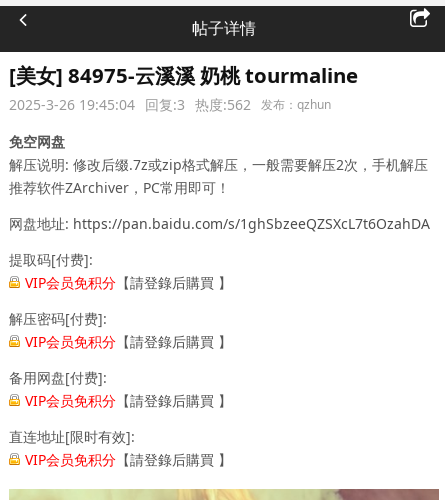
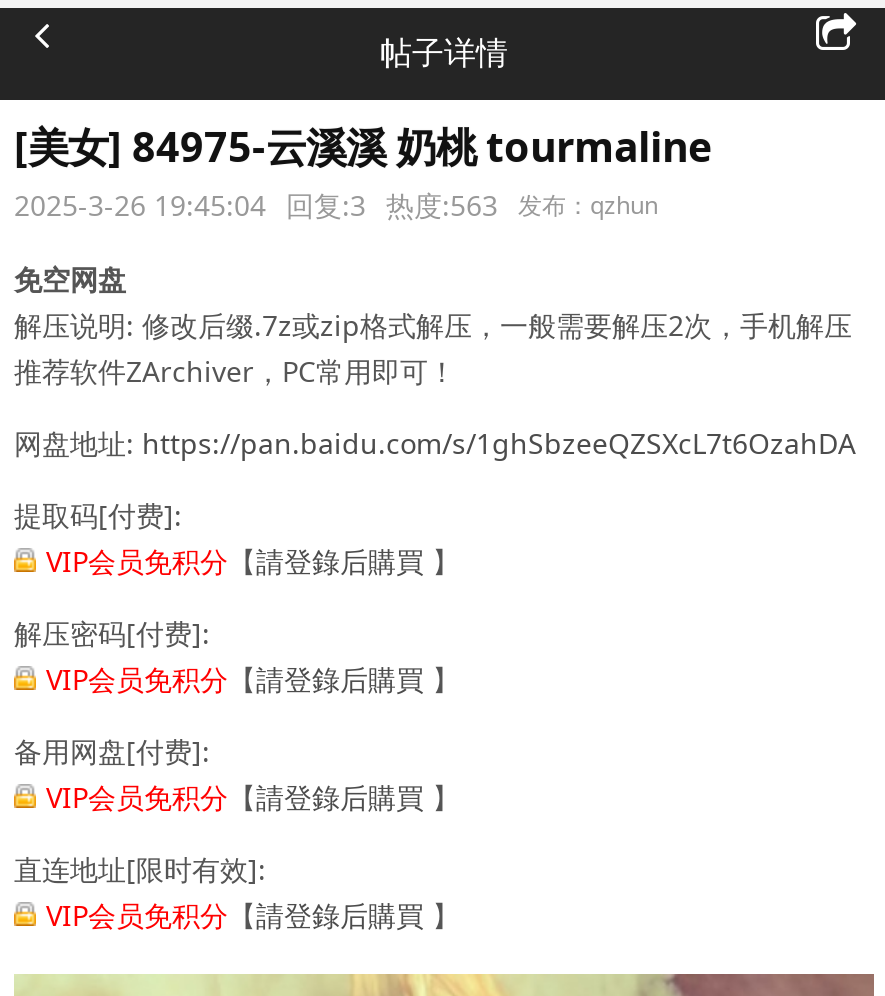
- 2025-3-26 19:45:04 回复:3 热度:562 发布：qzhun
+ 2025-3-26 19:45:04 回复:3 热度:563 发布：qzhun
